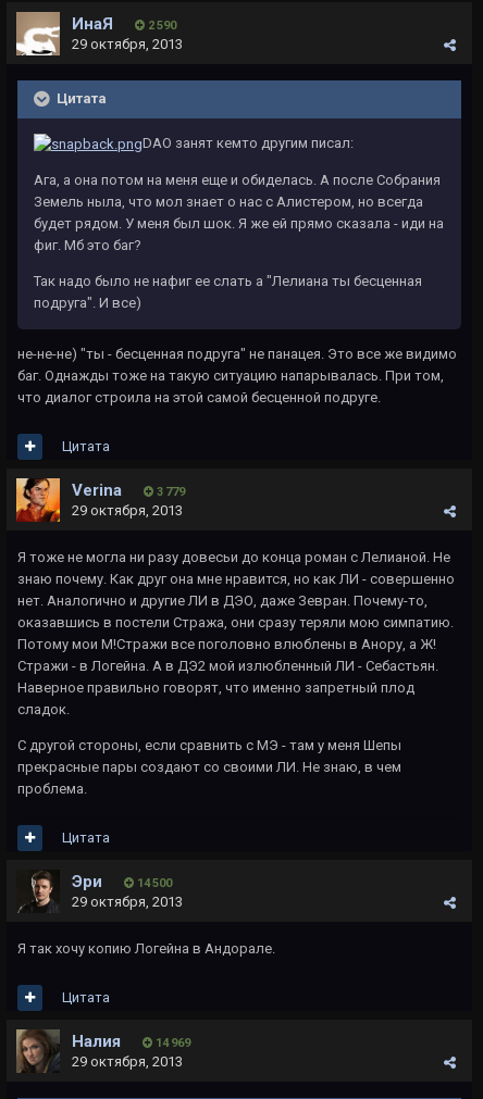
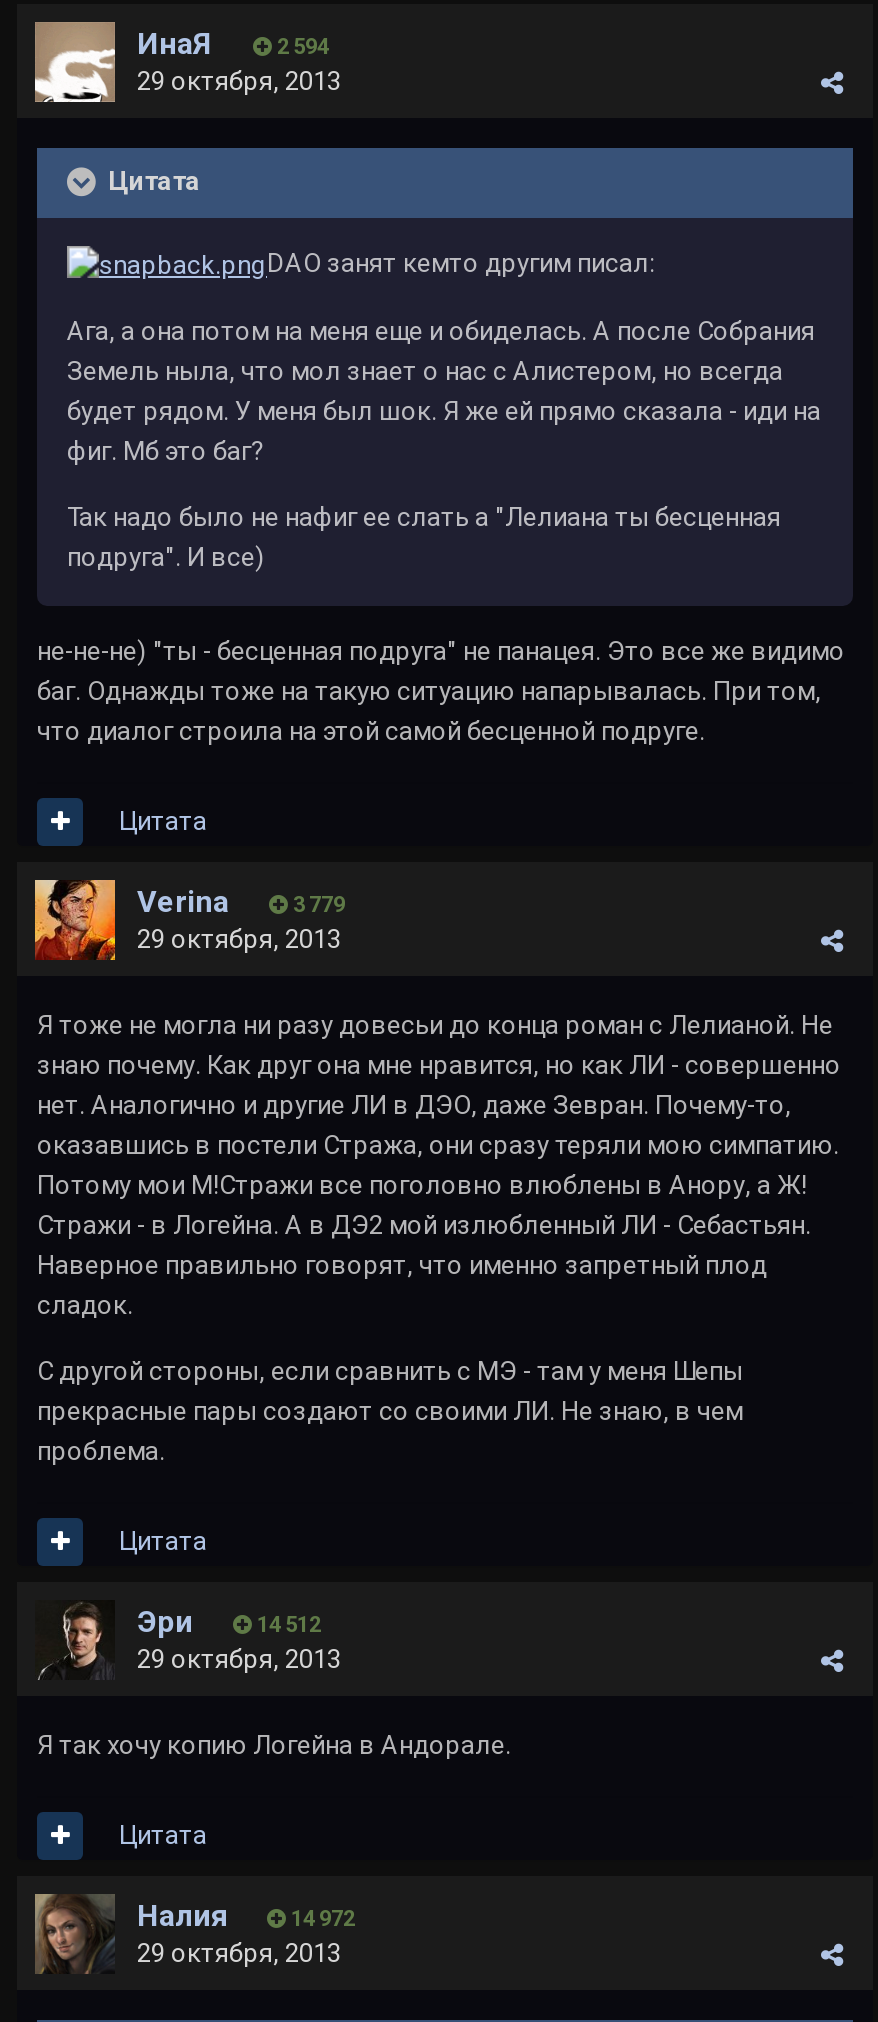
- 2 590
+ 2 594

- 14 500
+ 14 512

- 14 969
+ 14 972
